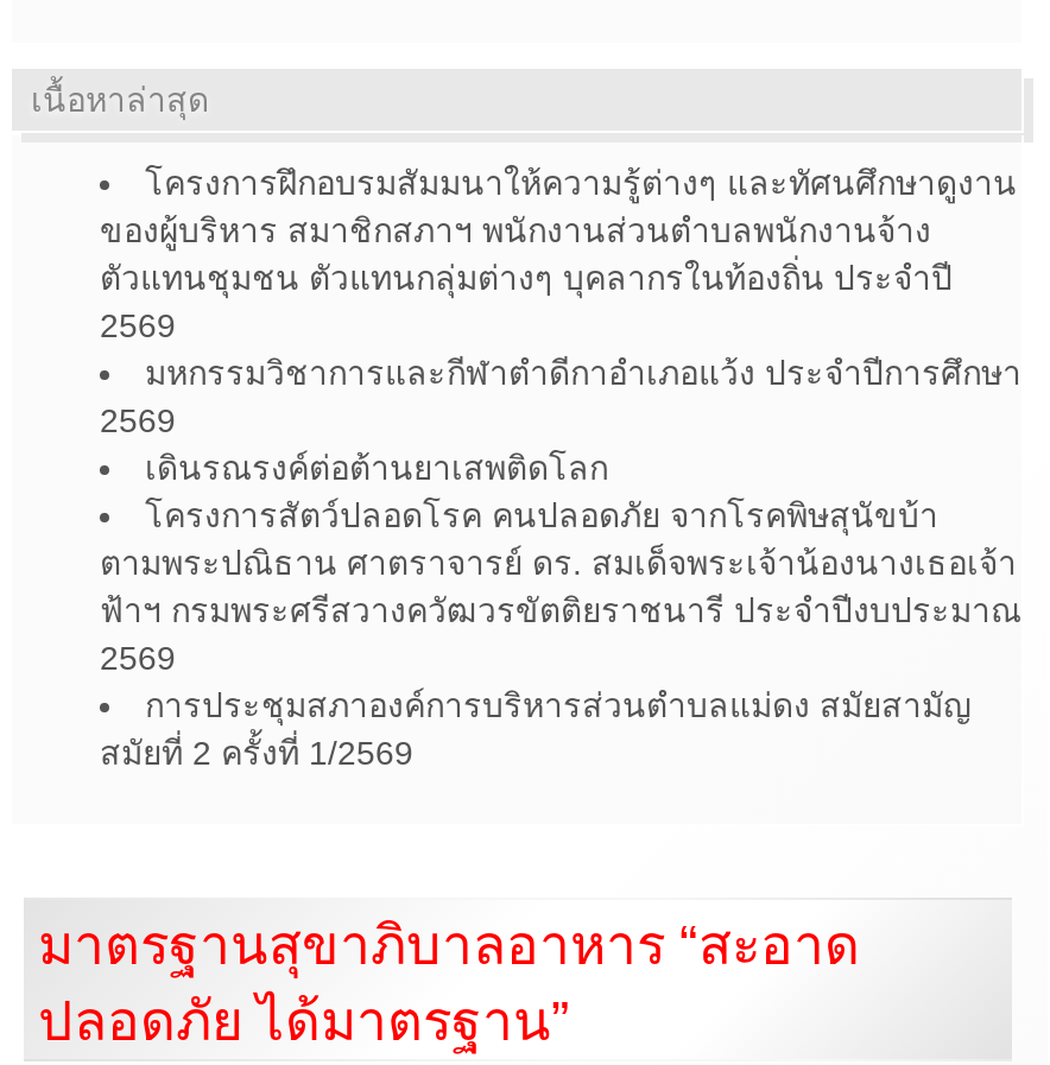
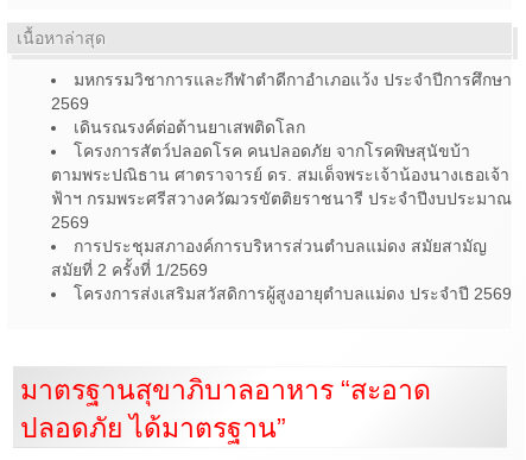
- โครงการฝึกอบรมสัมมนาให้ความรู้ต่างๆ และทัศนศึกษาดูงาน
- ของผู้บริหาร สมาชิกสภาฯ พนักงานส่วนตำบลพนักงานจ้าง
- ตัวแทนชุมชน ตัวแทนกลุ่มต่างๆ บุคลากรในท้องถิ่น ประจำปี
- 2569

moved up: มหกรรมวิชาการและกีฬาตำดีกาอำเภอแว้ง ประจำปีการศึกษา | 2569 | เดินรณรงค์ต่อต้านยาเสพติดโลก | ... | การประชุมสภาองค์การบริหารส่วนตำบลแม่ดง สมัยสามัญ | สมัยที่ 2 ครั้งที่ 1/2569

+ โครงการส่งเสริมสวัสดิการผู้สูงอายุตำบลแม่ดง ประจำปี 2569
